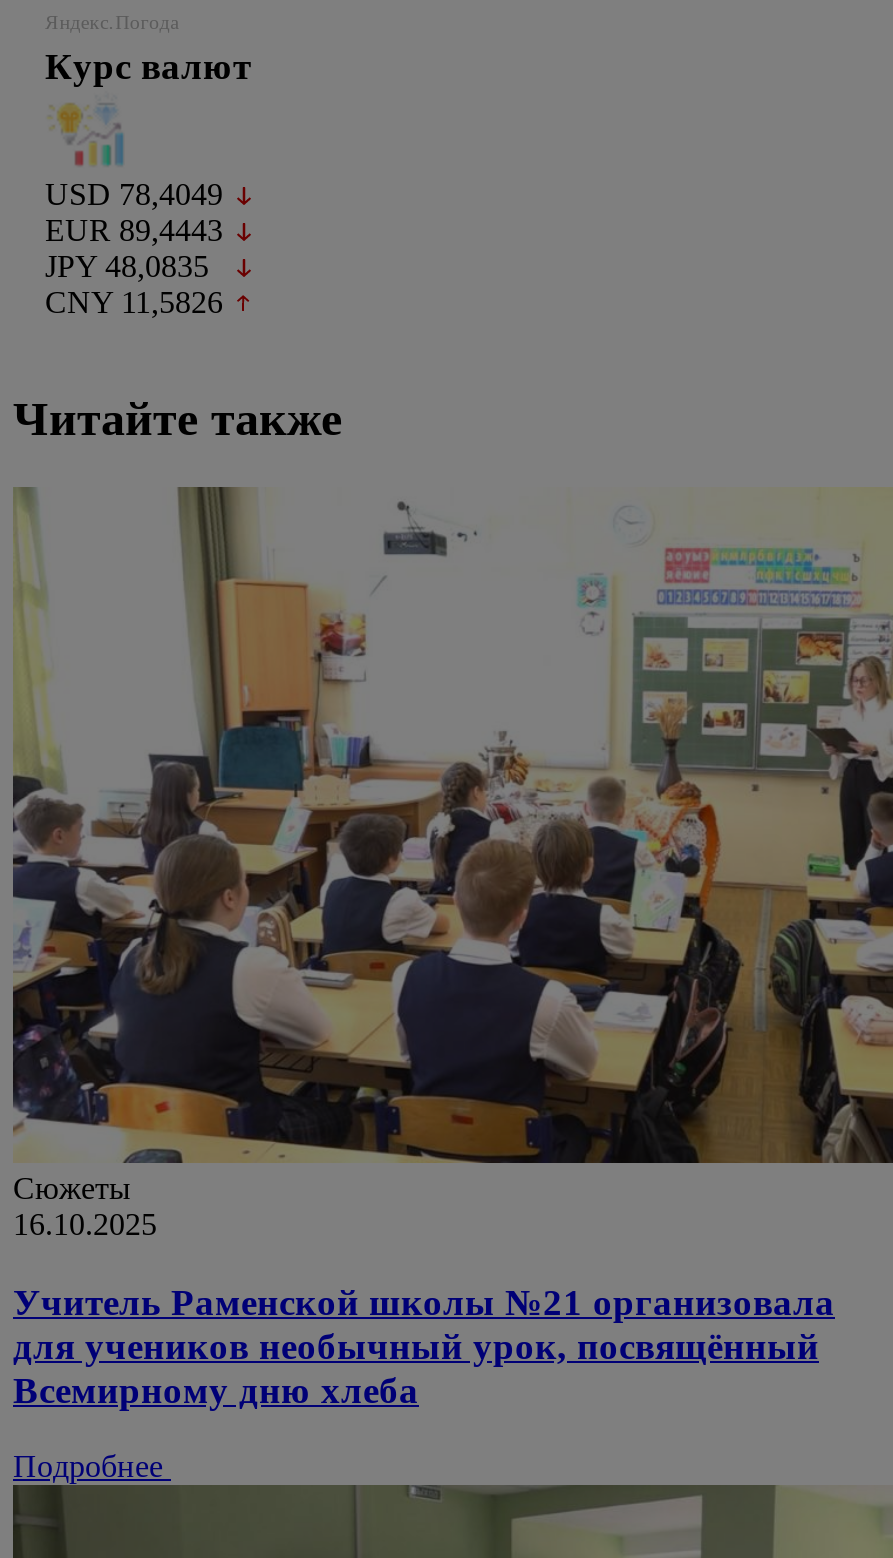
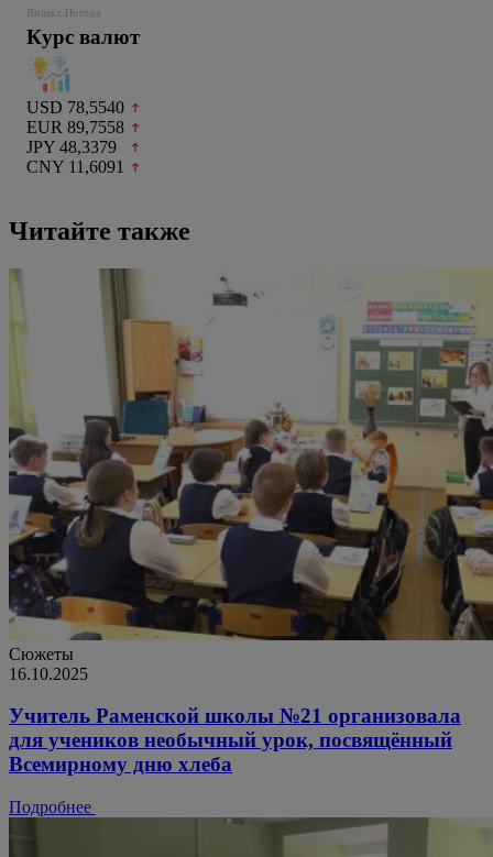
- USD 78,4049
+ USD 78,5540

- EUR 89,4443
+ EUR 89,7558

- JPY 48,0835
+ JPY 48,3379

- CNY 11,5826
+ CNY 11,6091
